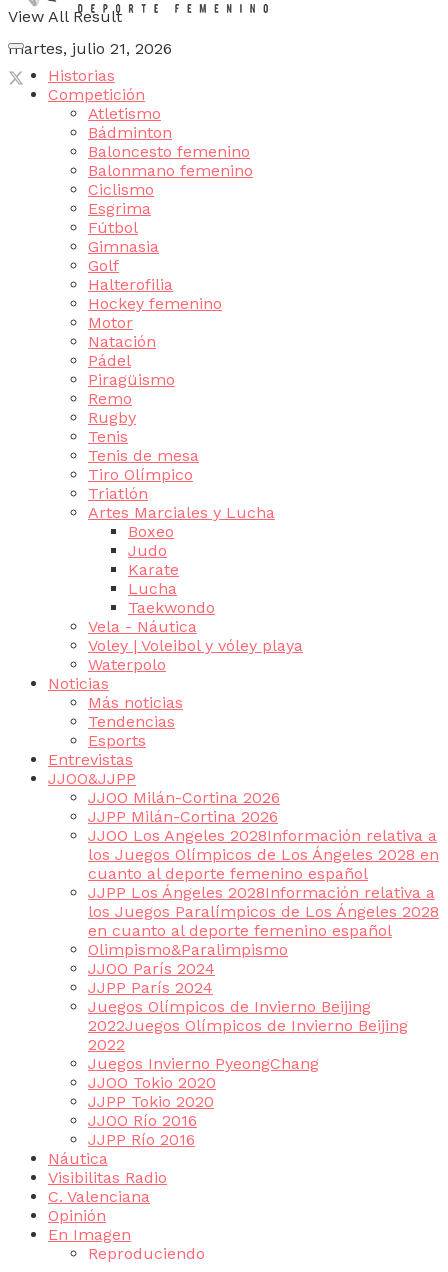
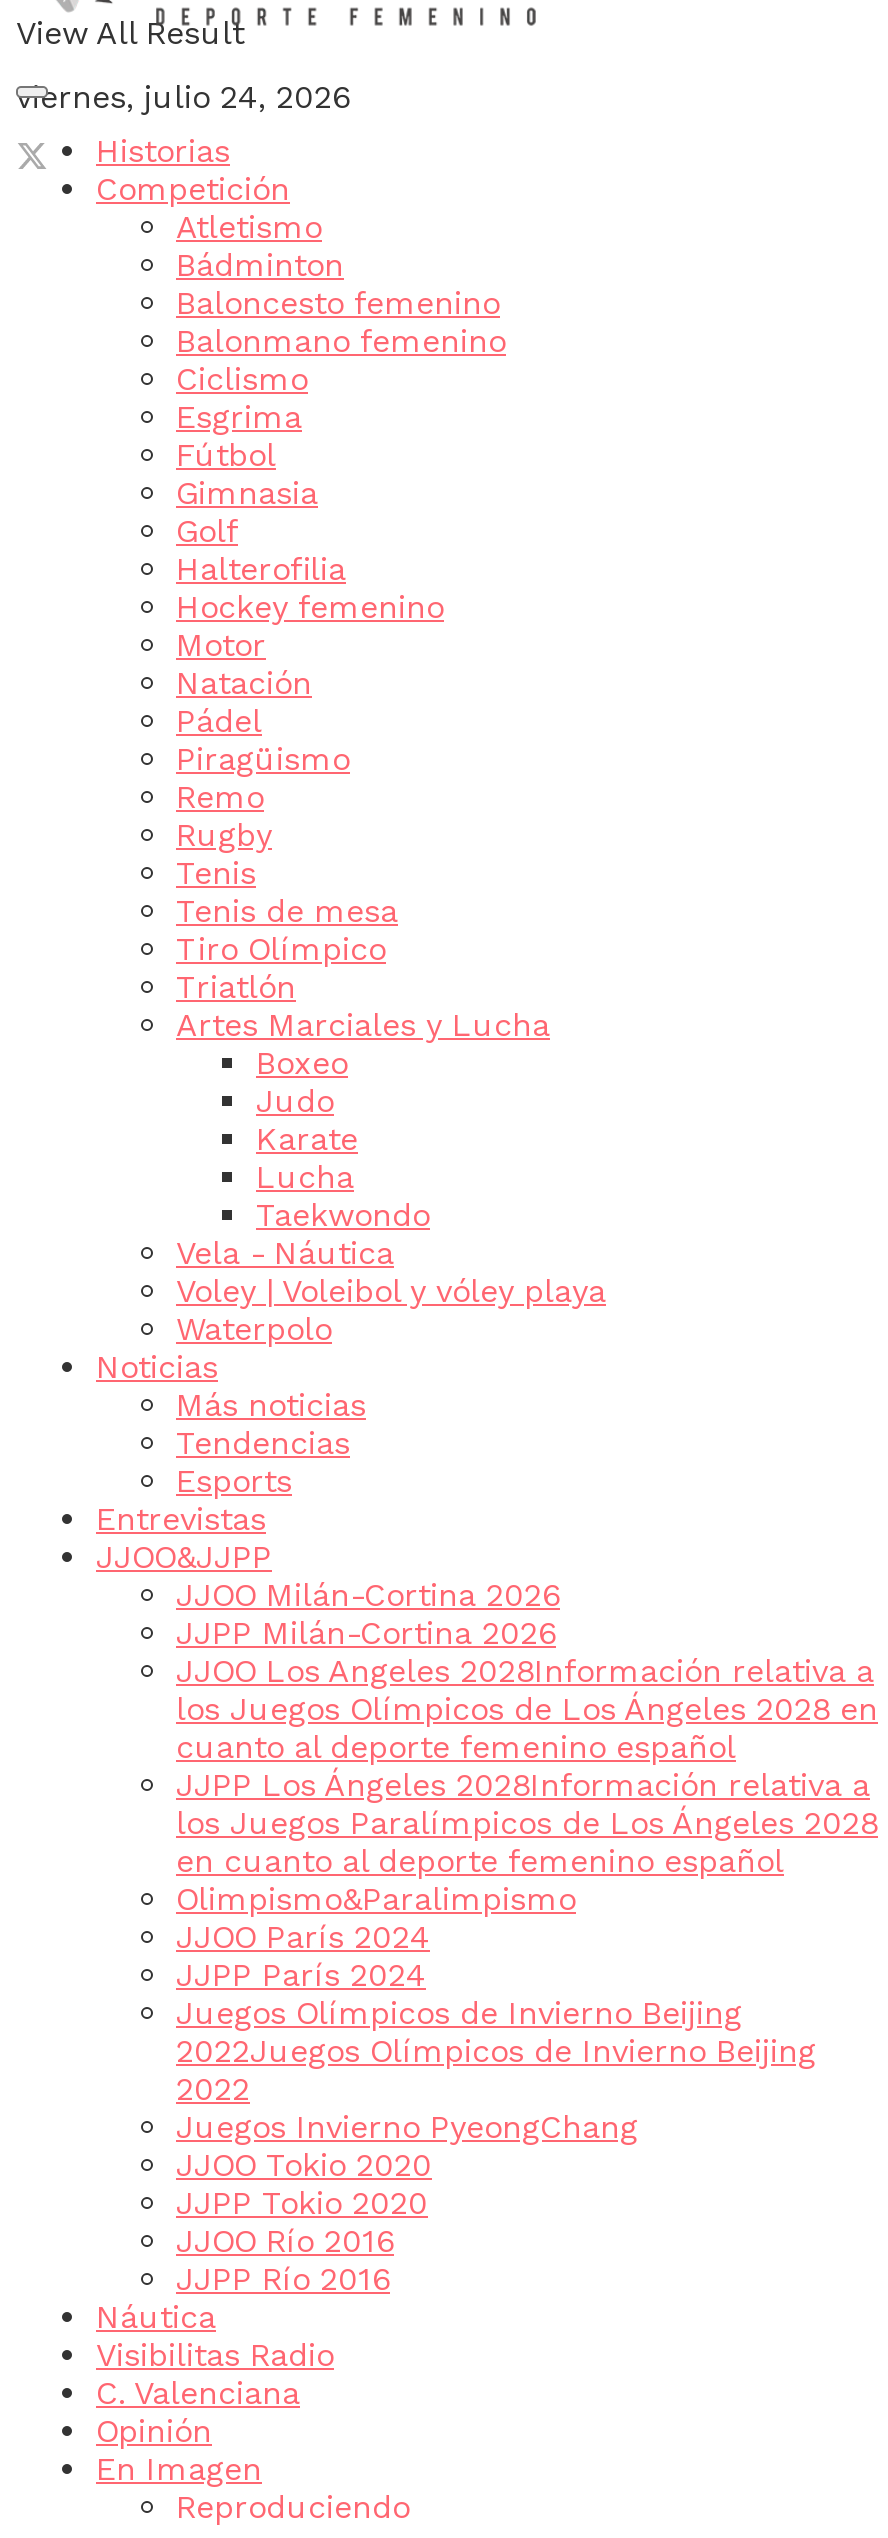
- martes, julio 21, 2026
+ viernes, julio 24, 2026
